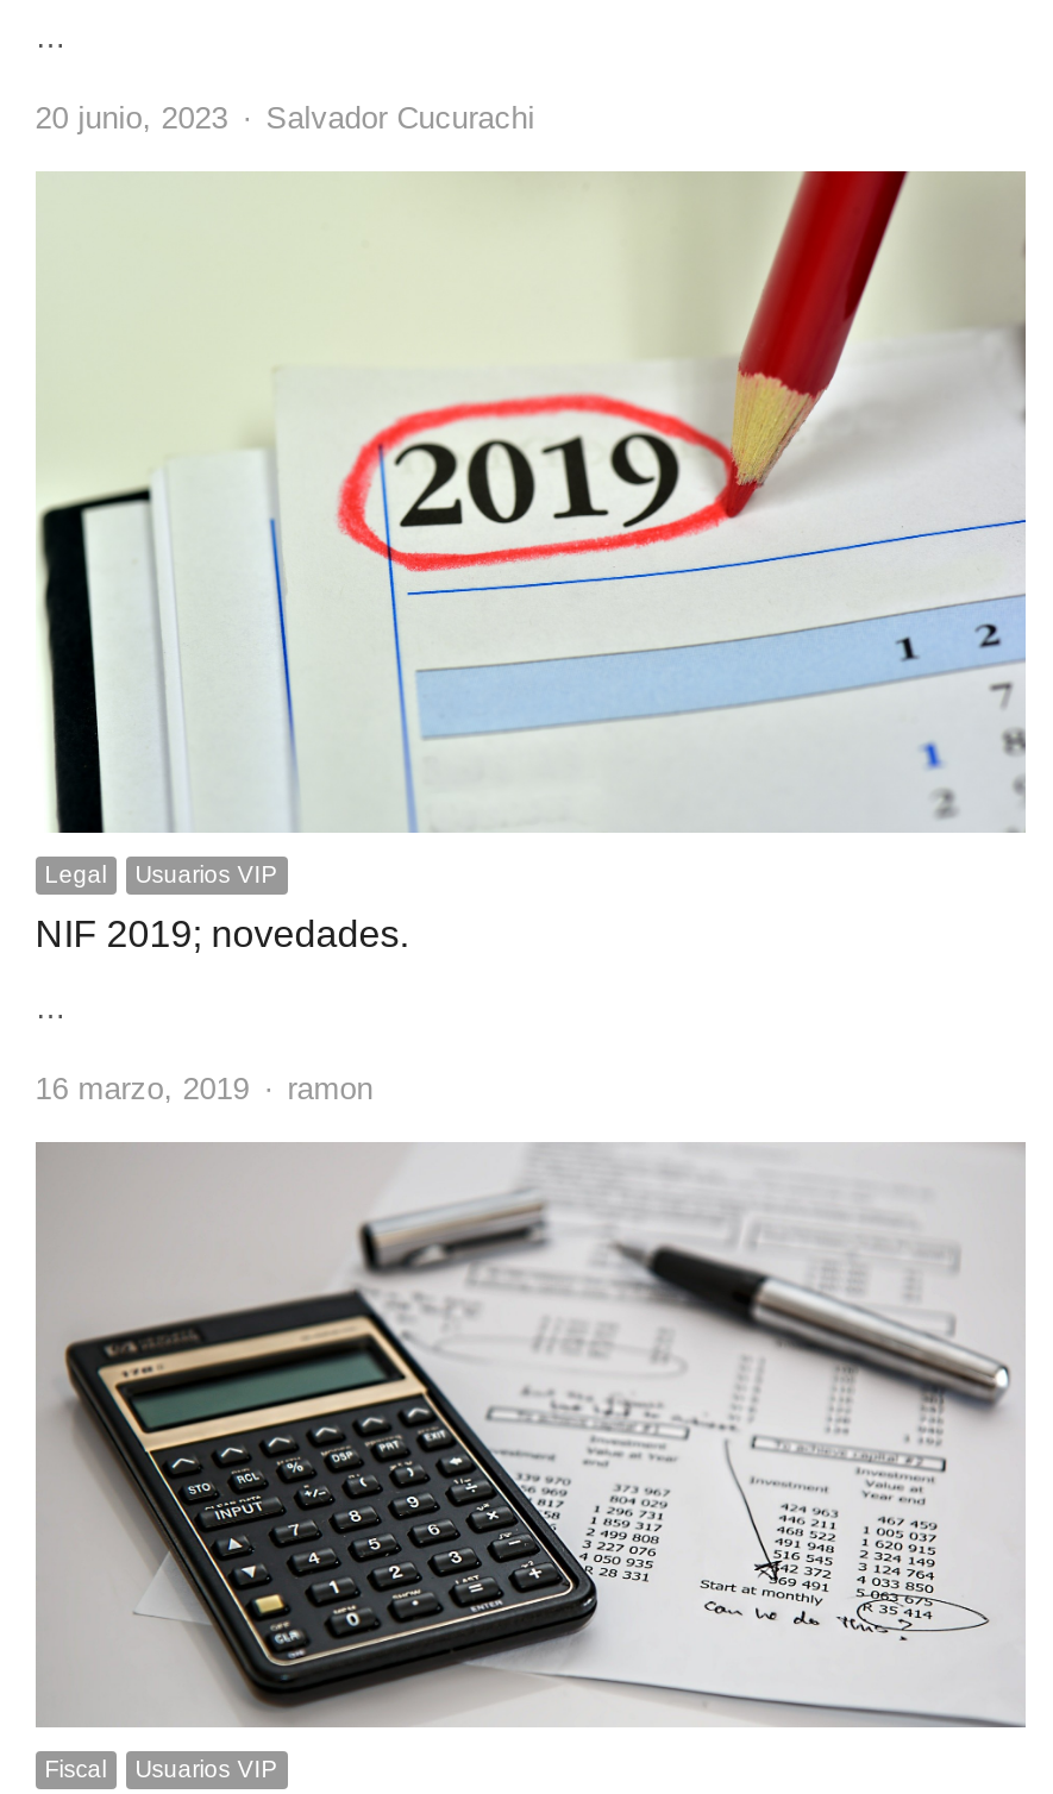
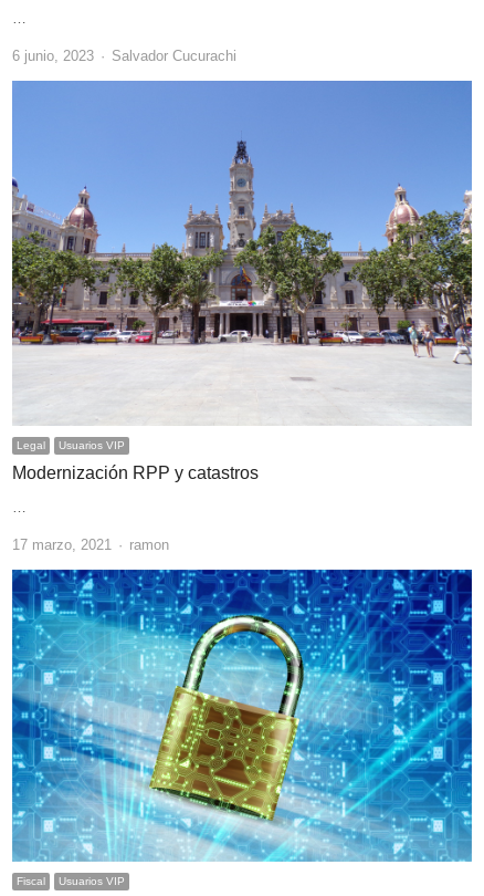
- 20 junio, 2023
+ 6 junio, 2023

- [image]
+ [image]

- NIF 2019; novedades.
+ Modernización RPP y catastros

- 16 marzo, 2019
+ 17 marzo, 2021

- [image]
+ [image]
